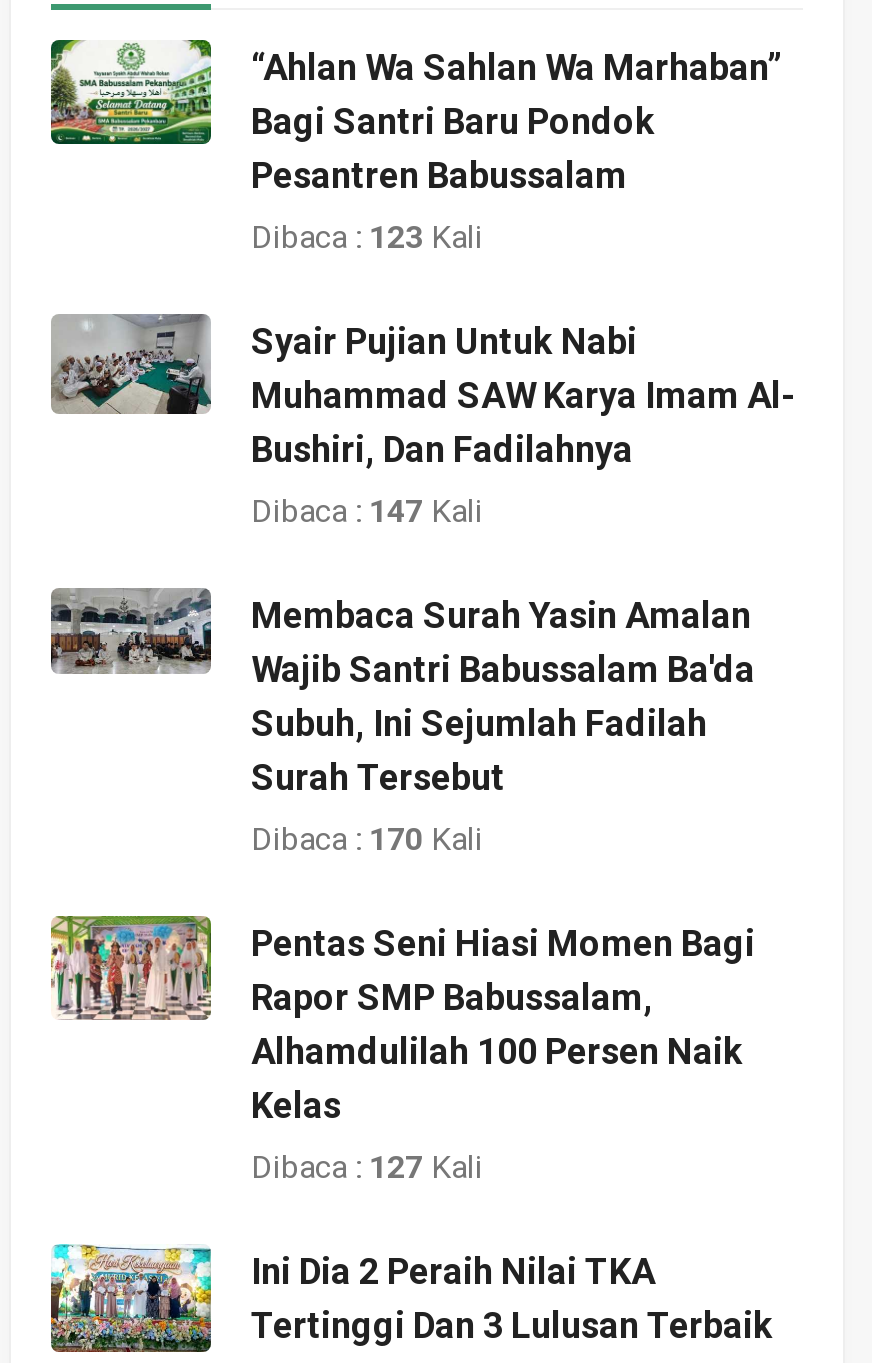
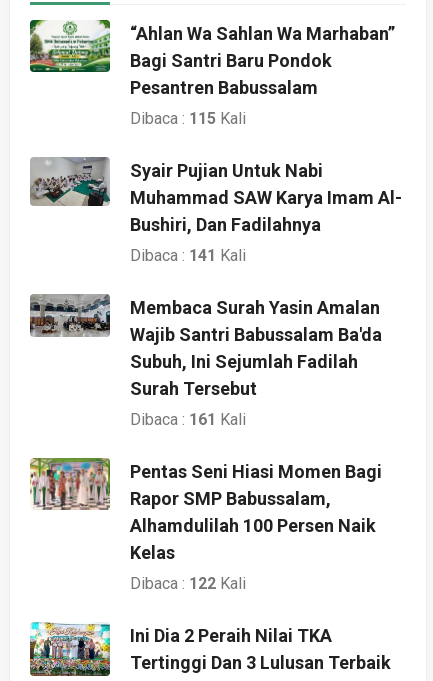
- Dibaca : 123 Kali
+ Dibaca : 115 Kali

- Dibaca : 147 Kali
+ Dibaca : 141 Kali

- Dibaca : 170 Kali
+ Dibaca : 161 Kali

- Dibaca : 127 Kali
+ Dibaca : 122 Kali
